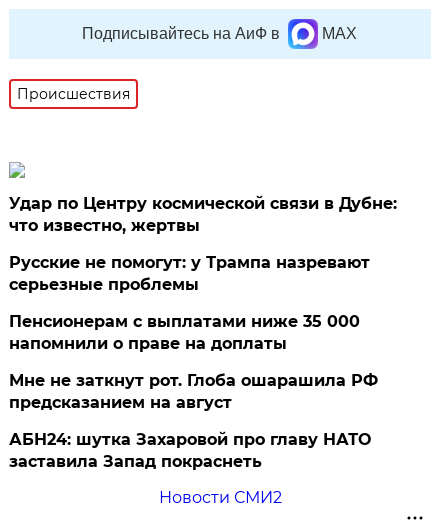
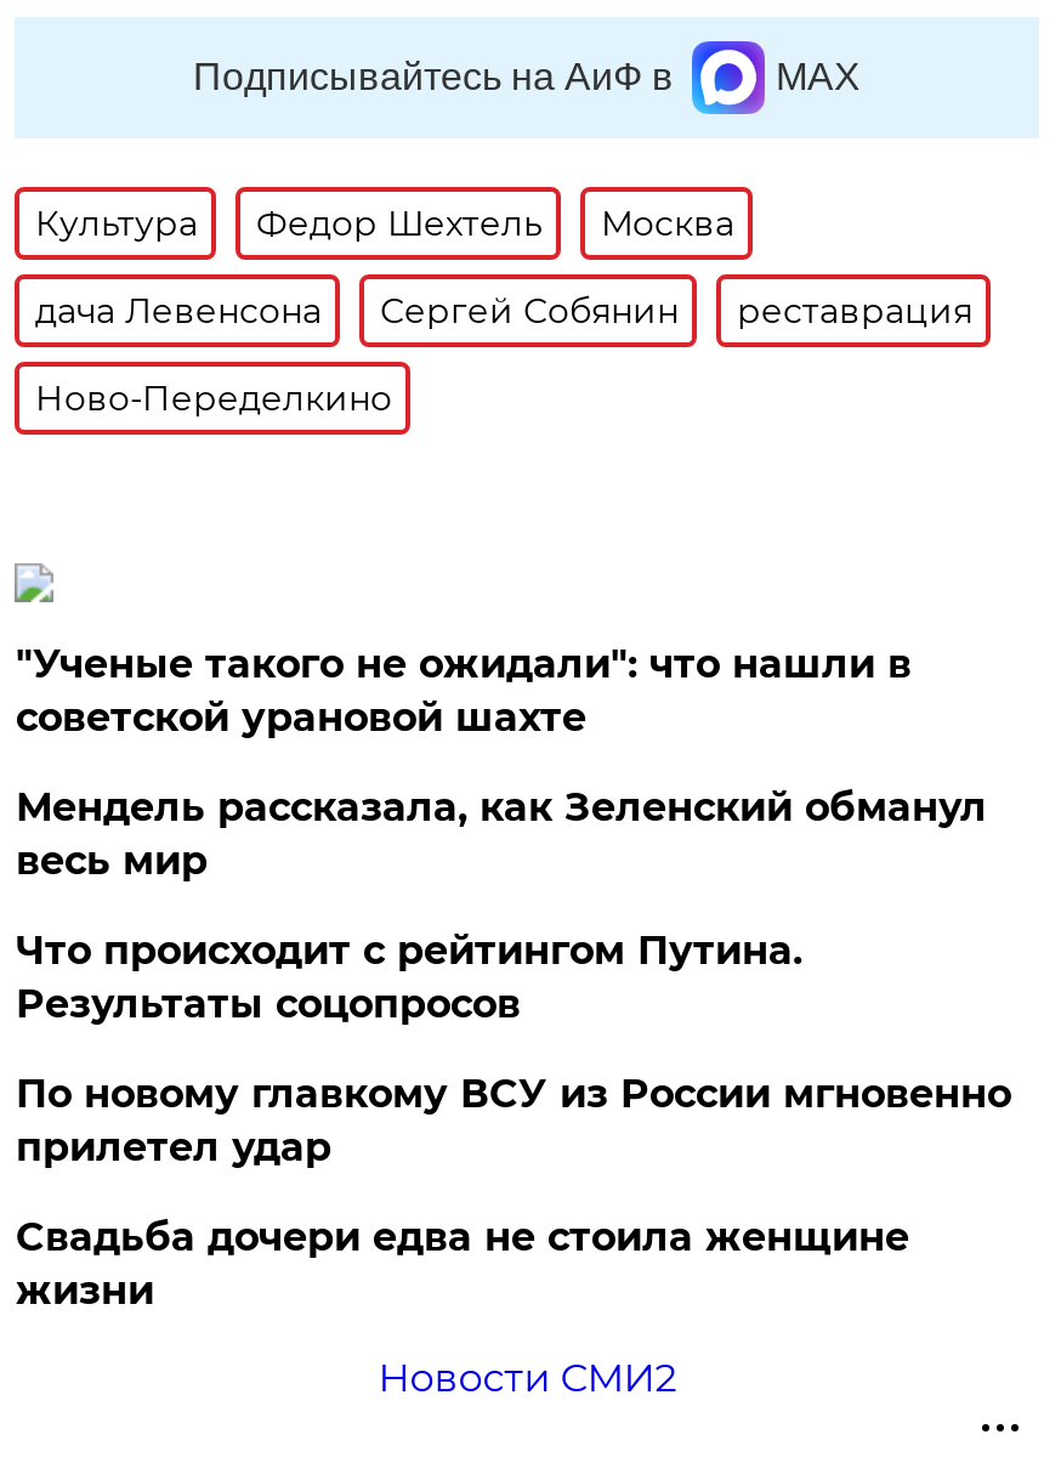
- Происшествия
+ Культура
+ Федор Шехтель
+ Москва
+ дача Левенсона
+ Сергей Собянин
+ реставрация
+ Ново-Переделкино

- Удар по Центру космической связи в Дубне:
- что известно, жертвы
- Русские не помогут: у Трампа назревают
- серьезные проблемы
- Пенсионерам с выплатами ниже 35 000
- напомнили о праве на доплаты
- Мне не заткнут рот. Глоба ошарашила РФ
- предсказанием на август
- АБН24: шутка Захаровой про главу НАТО
- заставила Запад покраснеть
+ "Ученые такого не ожидали": что нашли в
+ советской урановой шахте
+ Мендель рассказала, как Зеленский обманул
+ весь мир
+ Что происходит с рейтингом Путина.
+ Результаты соцопросов
+ По новому главкому ВСУ из России мгновенно
+ прилетел удар
+ Свадьба дочери едва не стоила женщине
+ жизни
